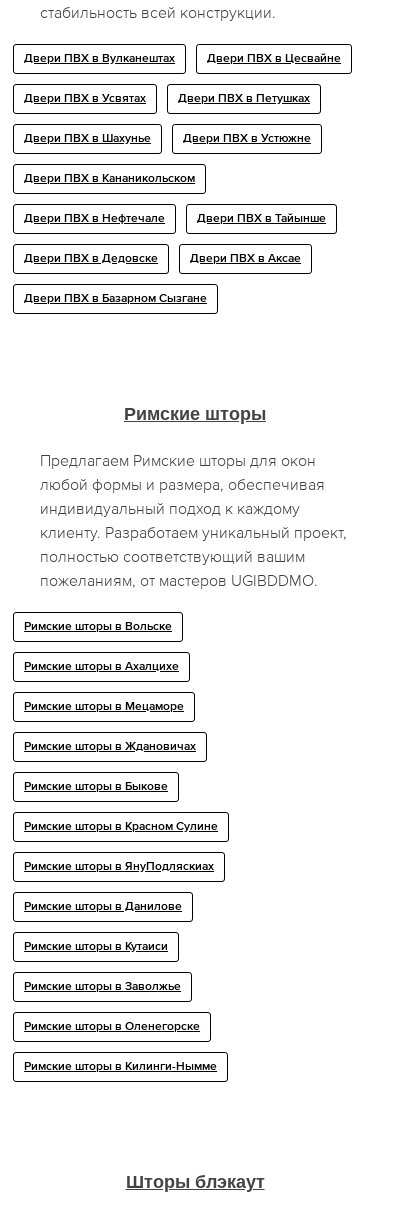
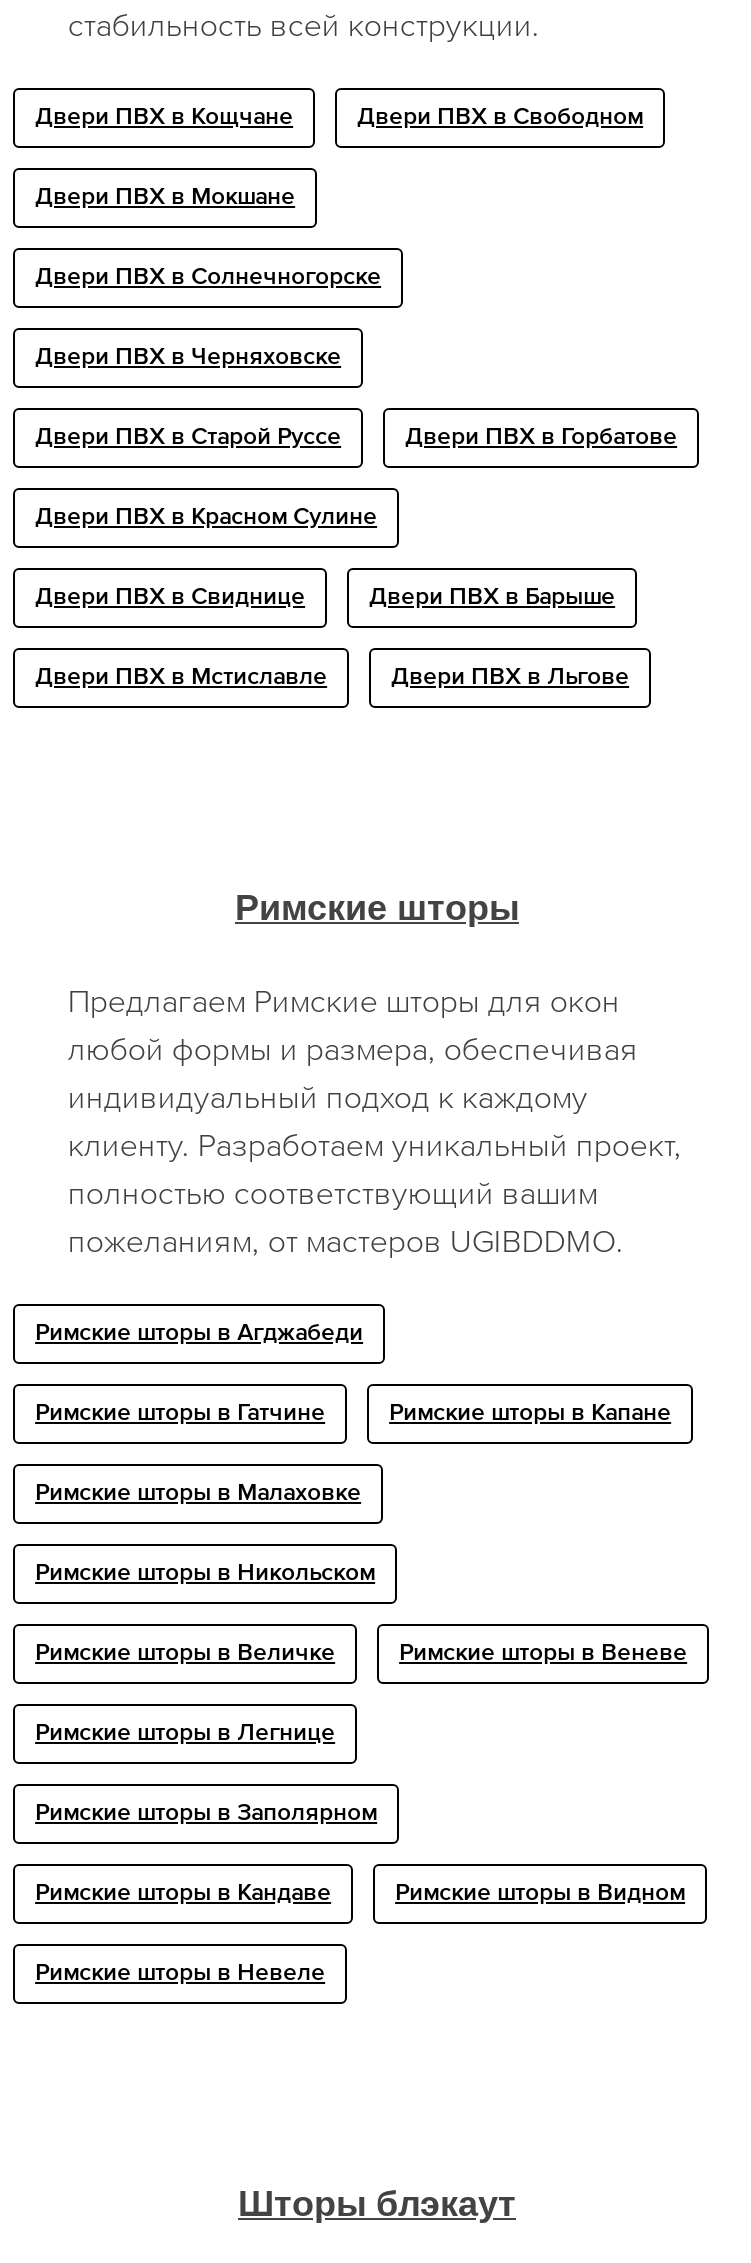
- Двери ПВХ в Вулканештах
- Двери ПВХ в Цесвайне
- Двери ПВХ в Усвятах
- Двери ПВХ в Петушках
- Двери ПВХ в Шахунье
- Двери ПВХ в Устюжне
- Двери ПВХ в Кананикольском
- Двери ПВХ в Нефтечале
- Двери ПВХ в Тайынше
- Двери ПВХ в Дедовске
- Двери ПВХ в Аксае
- Двери ПВХ в Базарном Сызгане
+ Двери ПВХ в Кощчане
+ Двери ПВХ в Свободном
+ Двери ПВХ в Мокшане
+ Двери ПВХ в Солнечногорске
+ Двери ПВХ в Черняховске
+ Двери ПВХ в Старой Руссе
+ Двери ПВХ в Горбатове
+ Двери ПВХ в Красном Сулине
+ Двери ПВХ в Свиднице
+ Двери ПВХ в Барыше
+ Двери ПВХ в Мстиславле
+ Двери ПВХ в Льгове

moved down: Римские шторы | Предлагаем Римские шторы для окон | любой формы и размера, обеспечивая | индивидуальный подход к каждому | клиенту. Разработаем уникальный проект, | полностью соответствующий вашим | пожеланиям, от мастеров UGIBDDMO.

- Римские шторы в Вольске
- Римские шторы в Ахалцихе
- Римские шторы в Мецаморе
- Римские шторы в Ждановичах
- Римские шторы в Быкове
- Римские шторы в Красном Сулине
- Римские шторы в ЯнуПодляскиах
- Римские шторы в Данилове
- Римские шторы в Кутаиси
- Римские шторы в Заволжье
- Римские шторы в Оленегорске
- Римские шторы в Килинги-Нымме
+ Римские шторы в Агджабеди
+ Римские шторы в Гатчине
+ Римские шторы в Капане
+ Римские шторы в Малаховке
+ Римские шторы в Никольском
+ Римские шторы в Величке
+ Римские шторы в Веневе
+ Римские шторы в Легнице
+ Римские шторы в Заполярном
+ Римские шторы в Кандаве
+ Римские шторы в Видном
+ Римские шторы в Невеле
